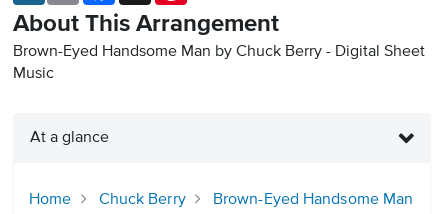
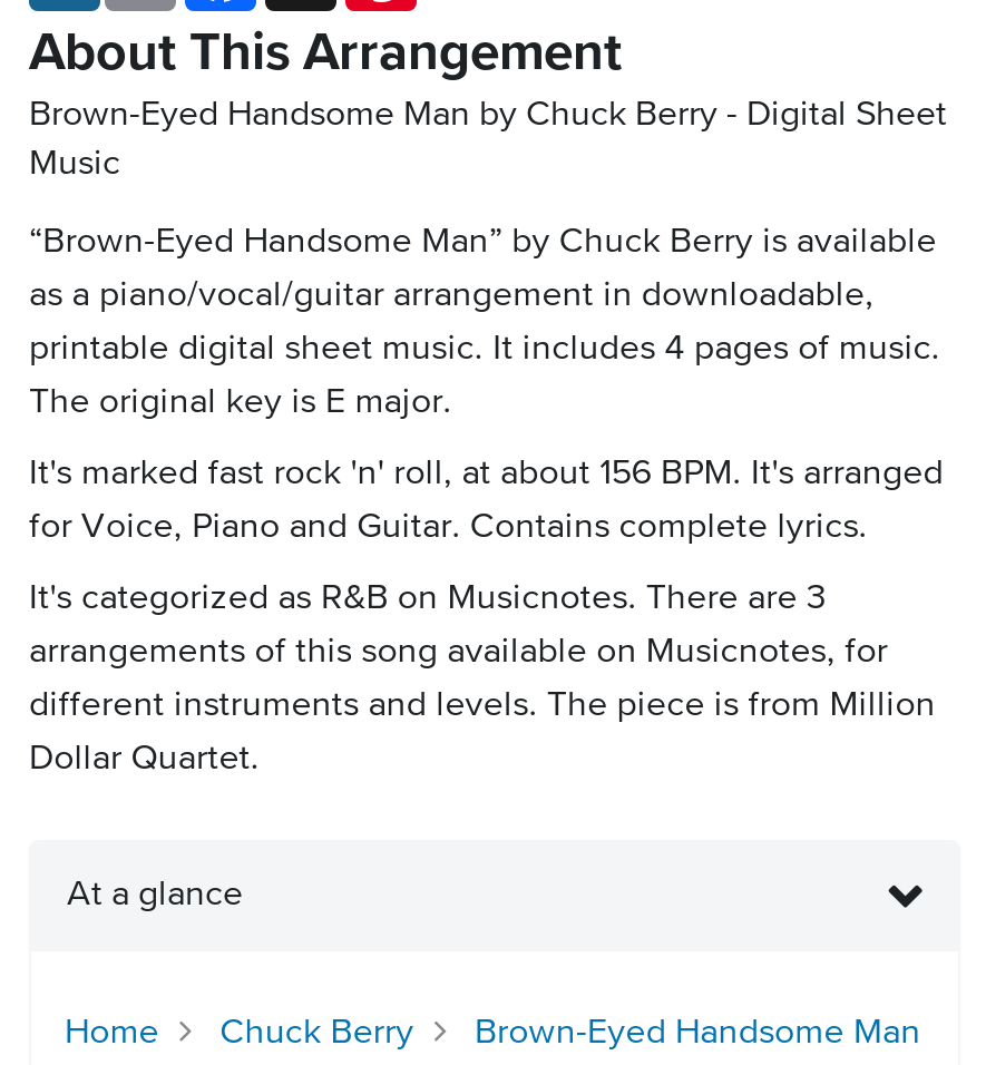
+ “Brown-Eyed Handsome Man” by Chuck Berry is available
+ as a piano/vocal/guitar arrangement in downloadable,
+ printable digital sheet music. It includes 4 pages of music.
+ The original key is E major.
+ It's marked fast rock 'n' roll, at about 156 BPM. It's arranged
+ for Voice, Piano and Guitar. Contains complete lyrics.
+ It's categorized as R&B on Musicnotes. There are 3
+ arrangements of this song available on Musicnotes, for
+ different instruments and levels. The piece is from Million
+ Dollar Quartet.
